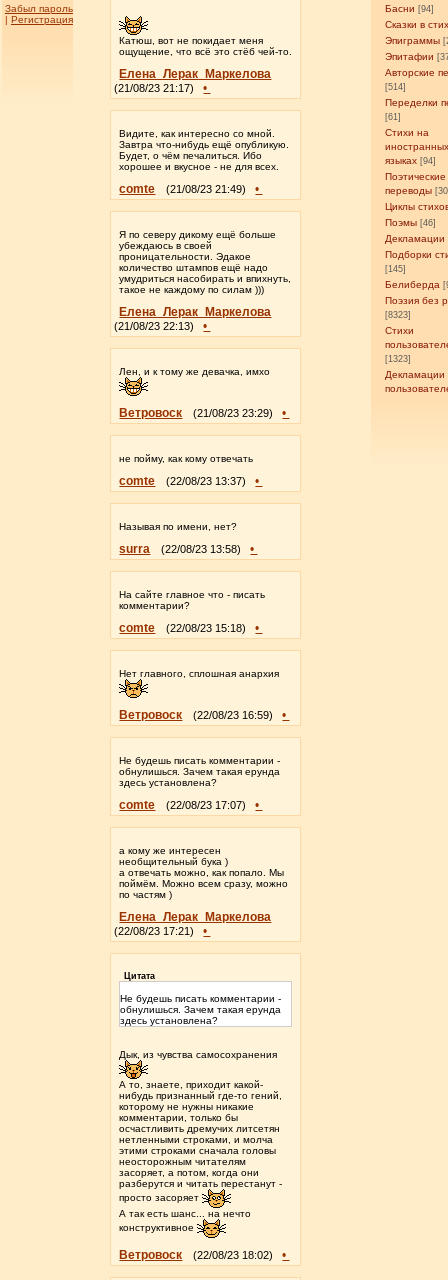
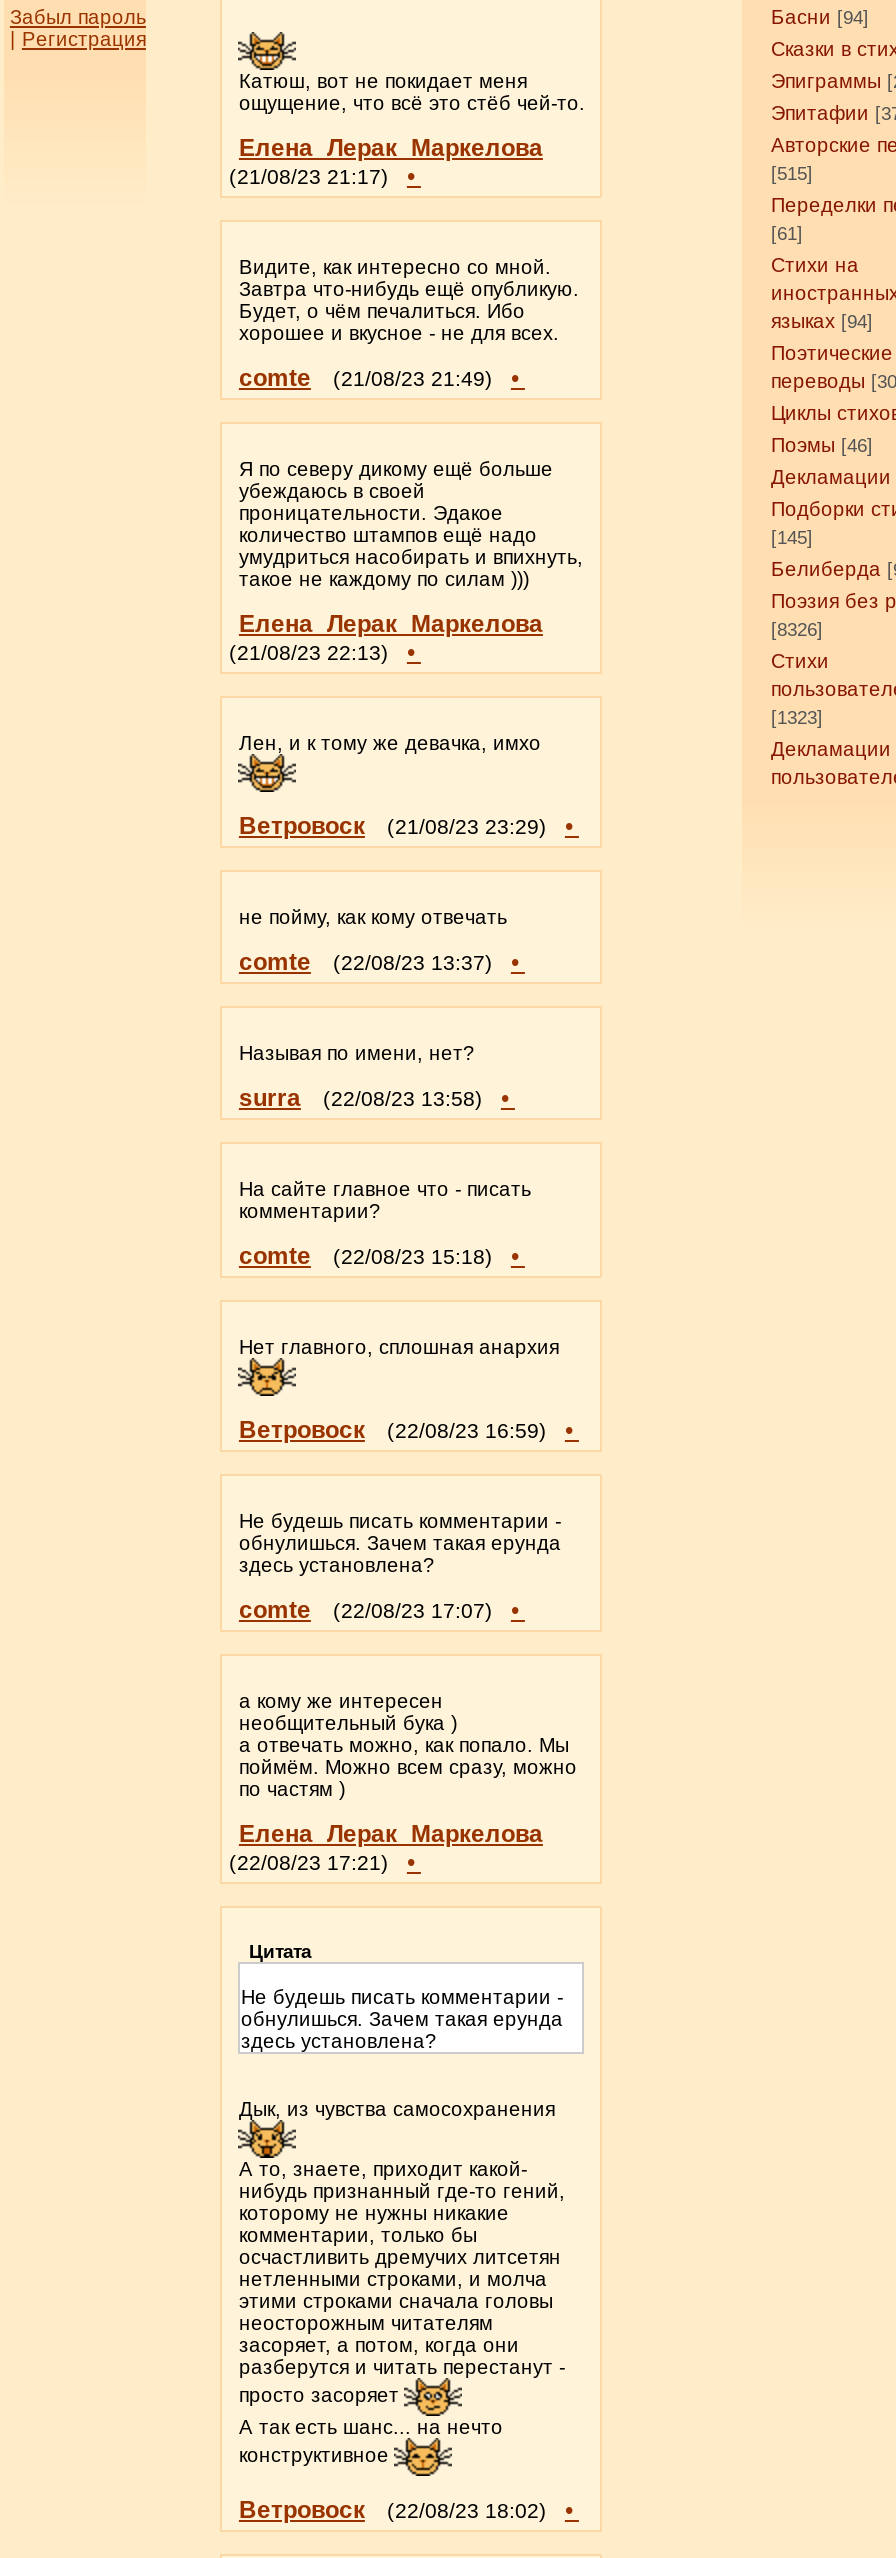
- [514]
+ [515]

- [8323]
+ [8326]
